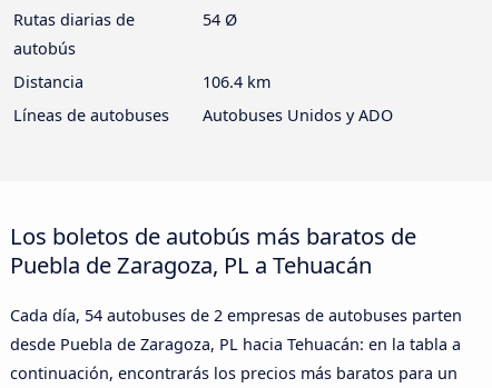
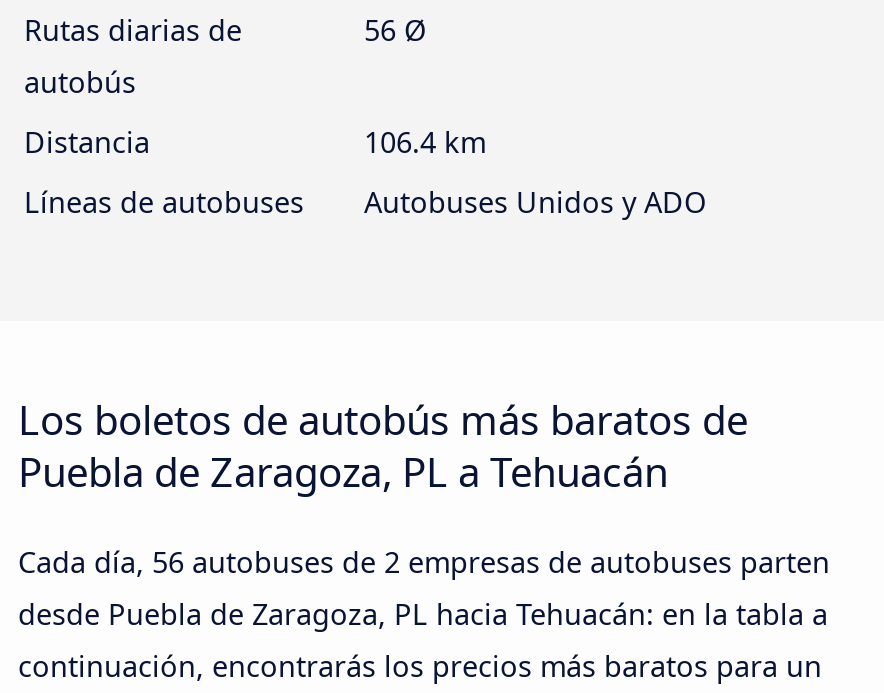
- 54 Ø
+ 56 Ø

- Cada día, 54 autobuses de 2 empresas de autobuses parten
+ Cada día, 56 autobuses de 2 empresas de autobuses parten
